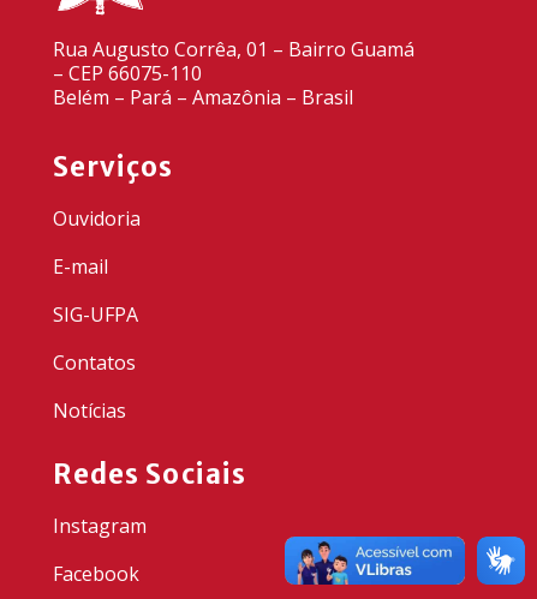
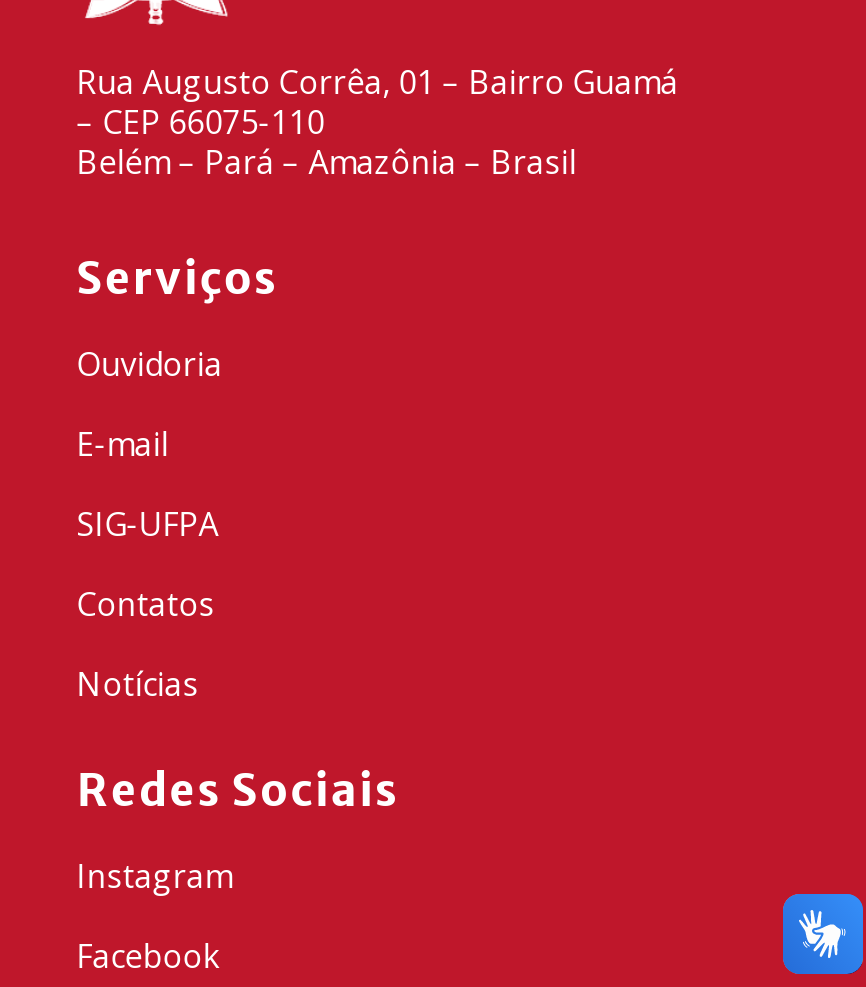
- [image]
